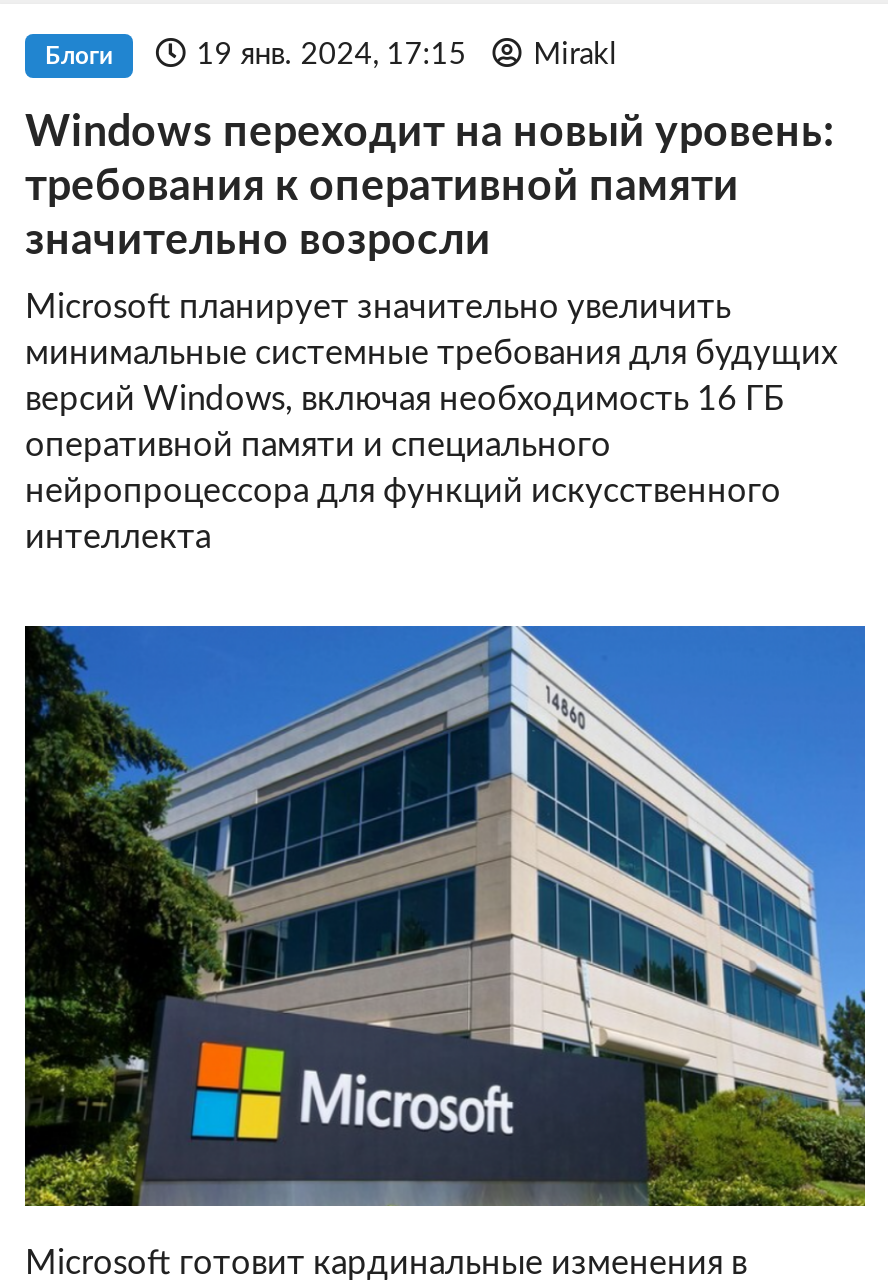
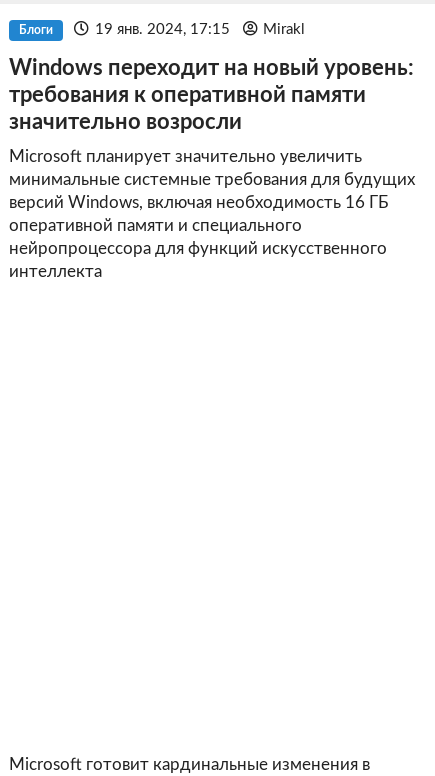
- [image]
